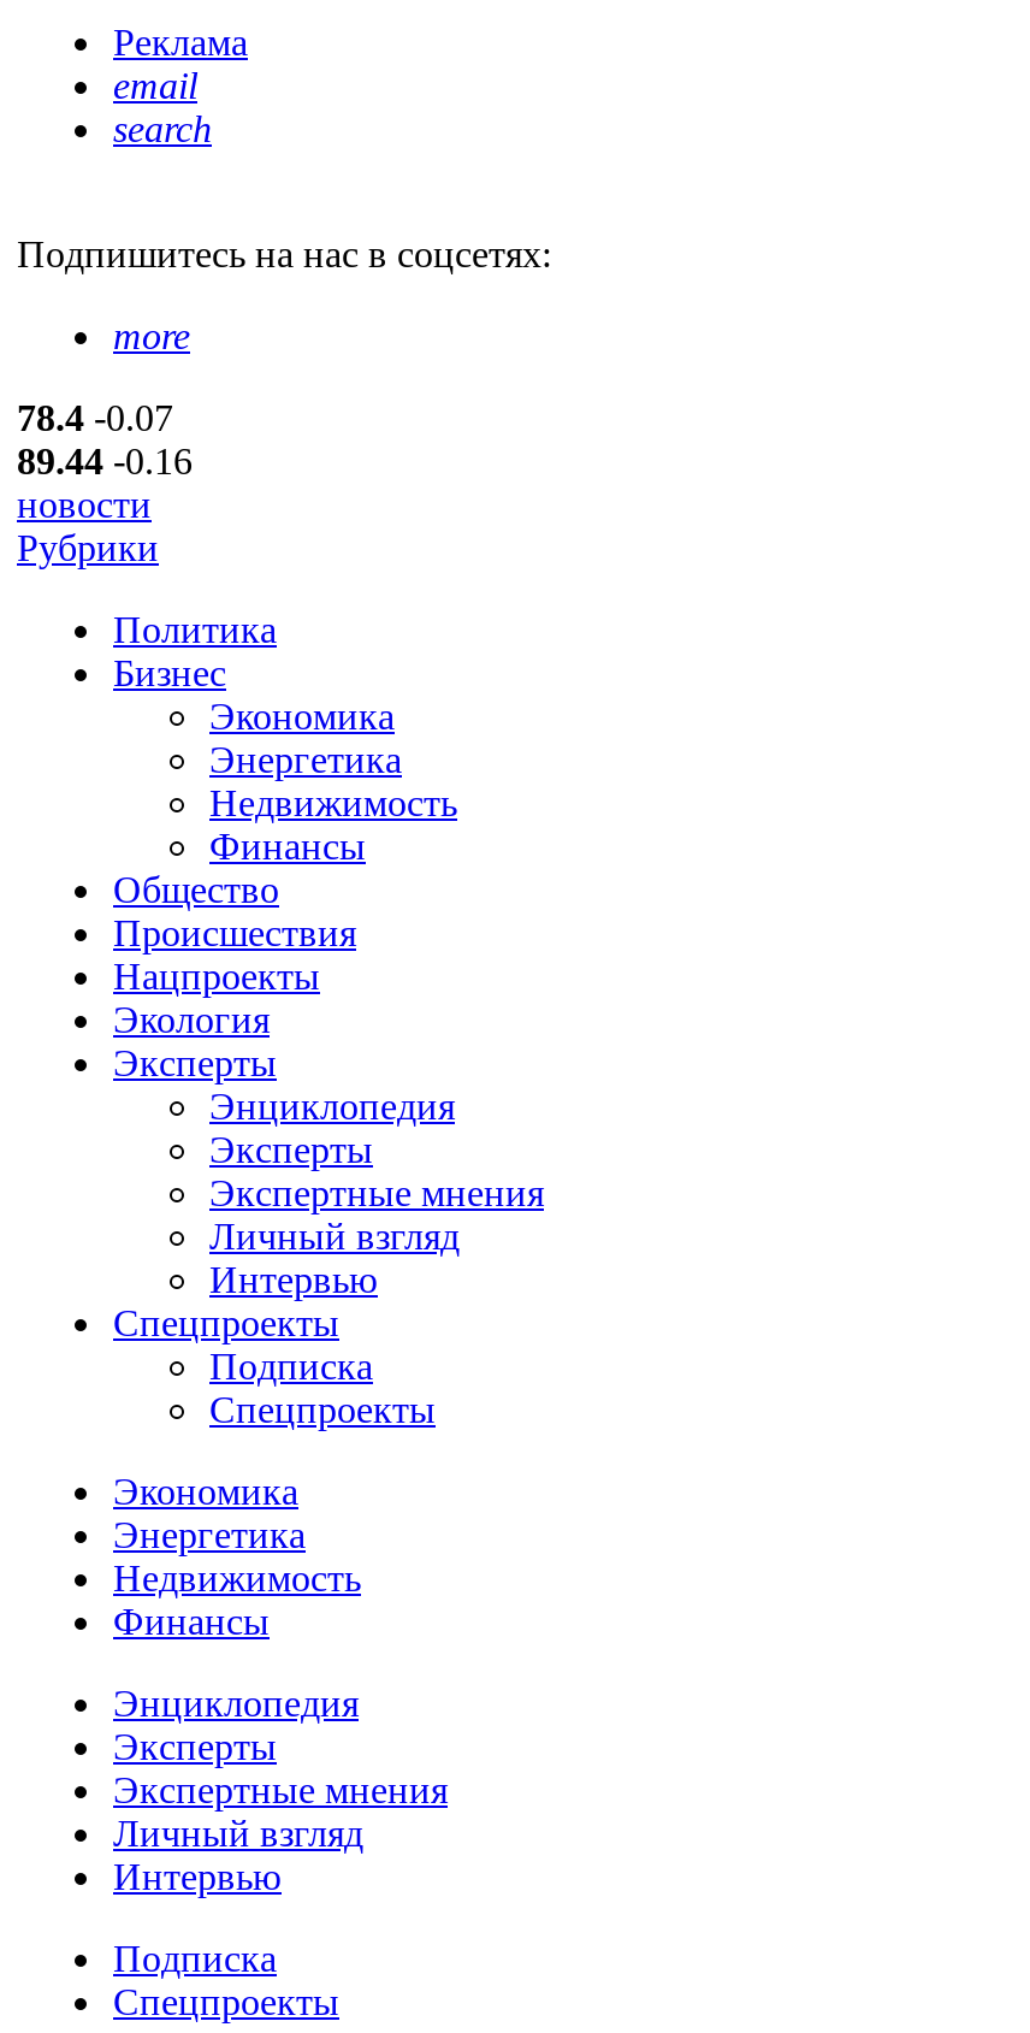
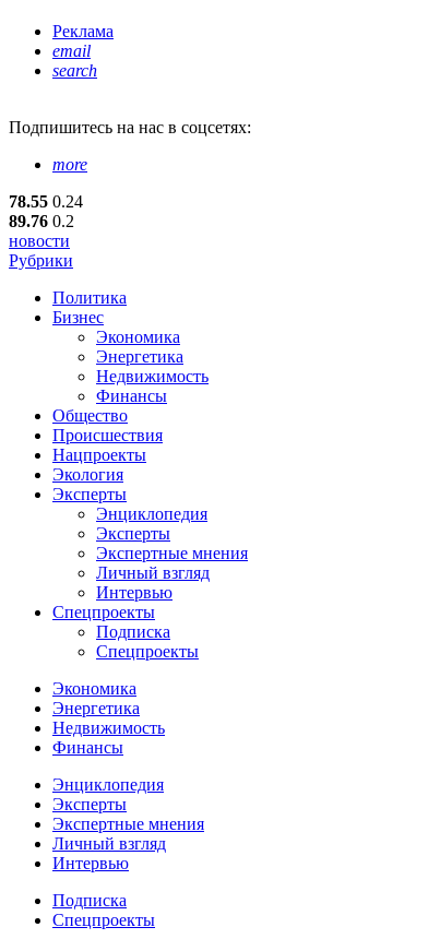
- 78.4 -0.07
+ 78.55 0.24

- 89.44 -0.16
+ 89.76 0.2
